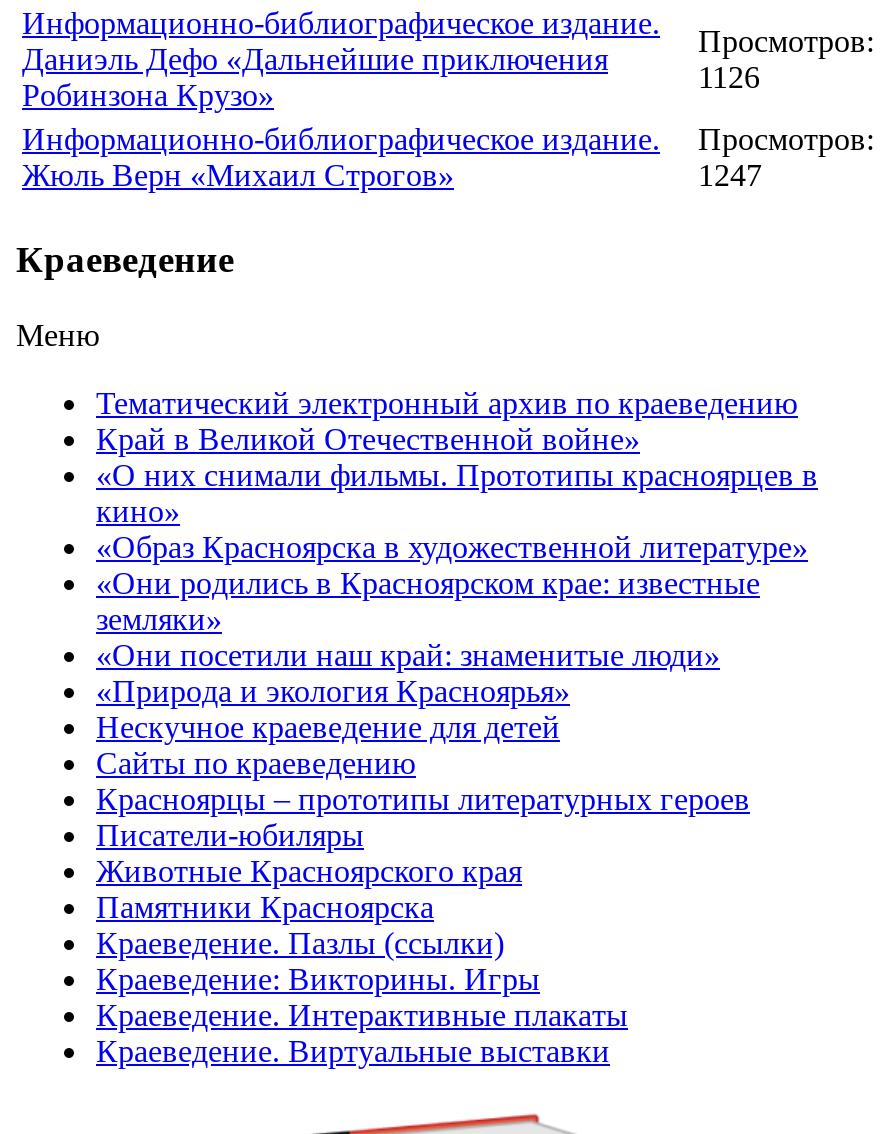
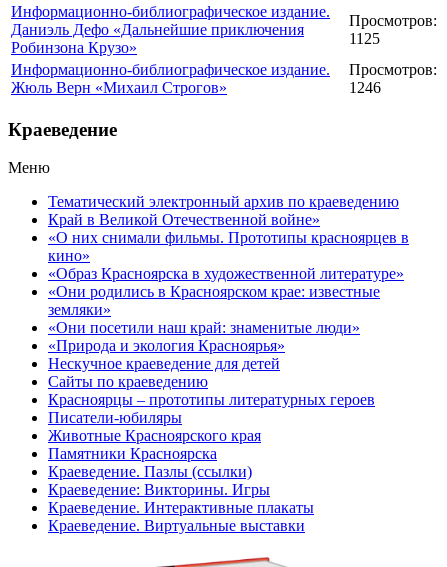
- 1126
+ 1125

- 1247
+ 1246
